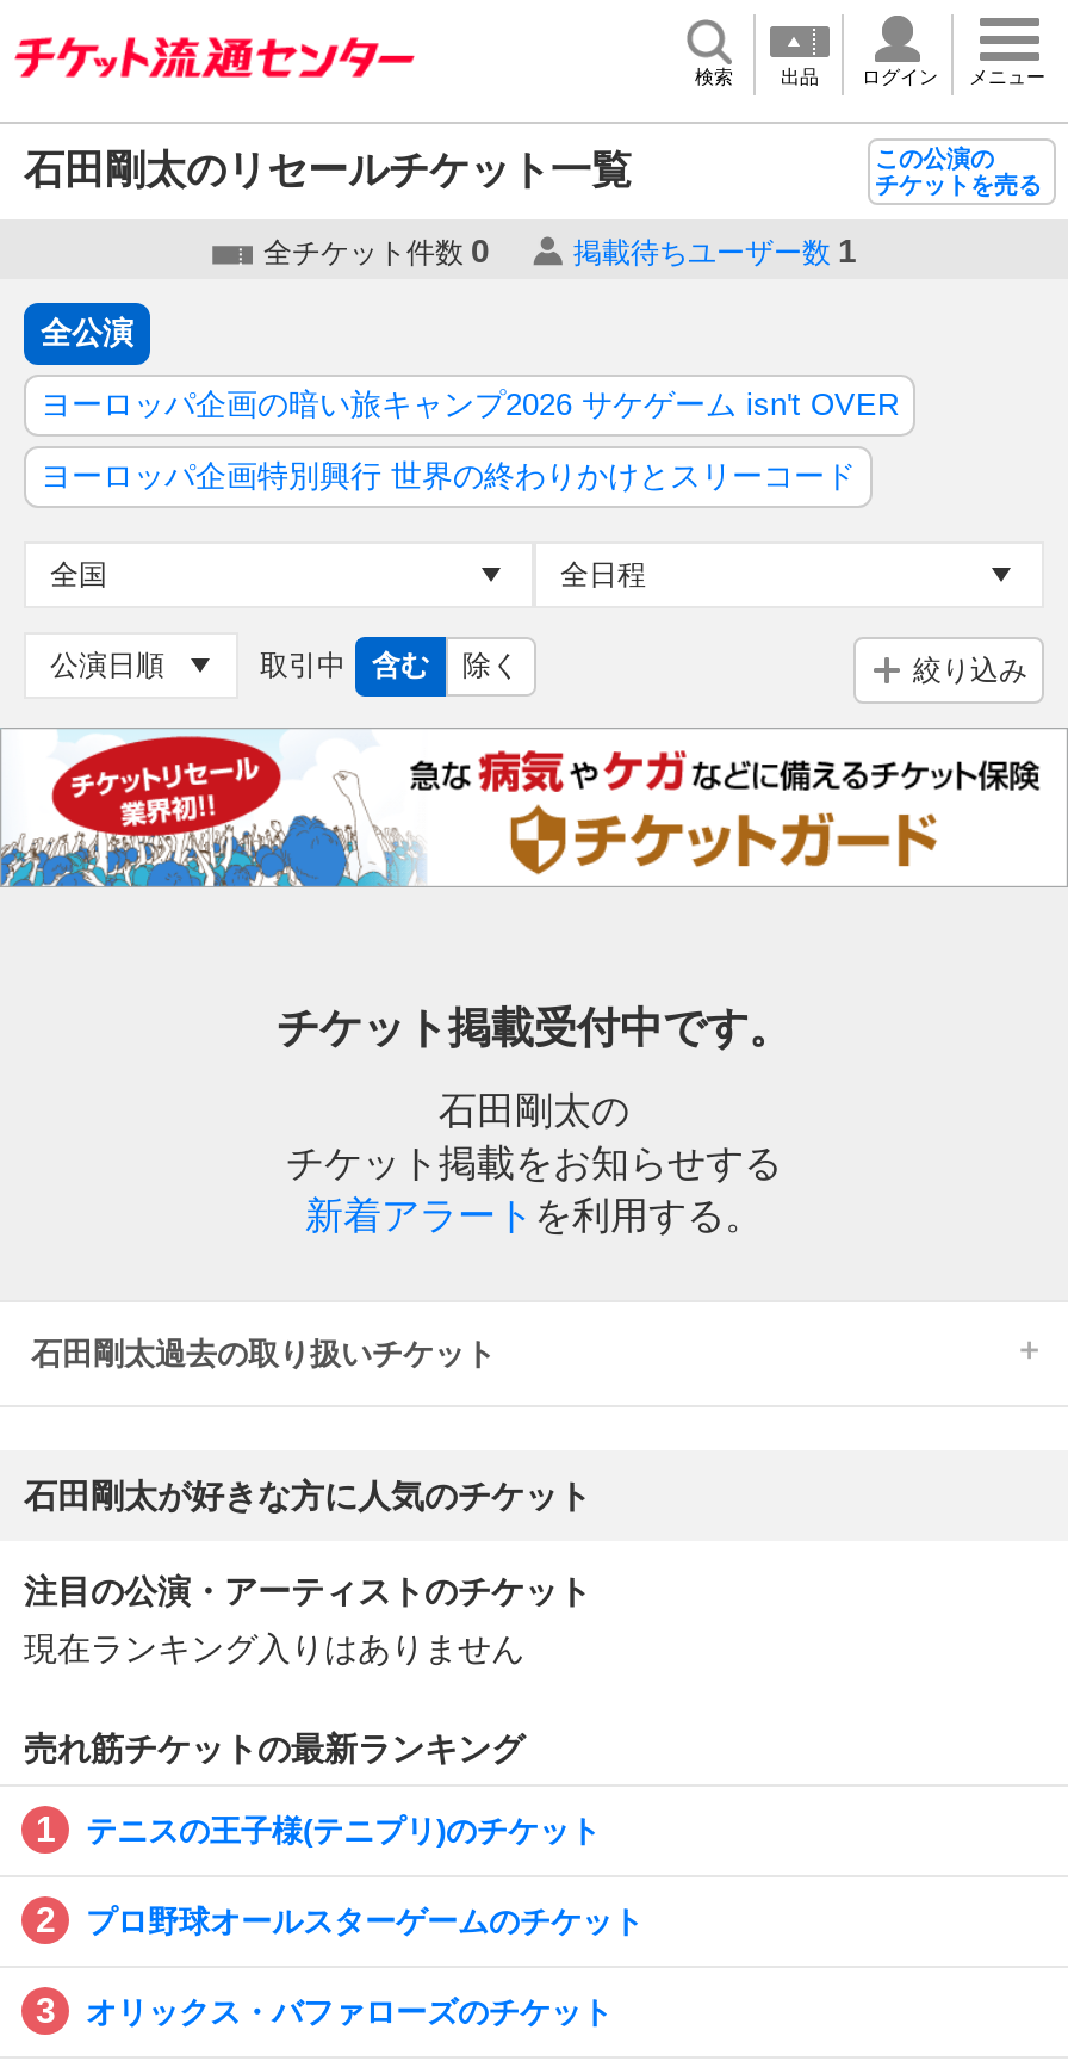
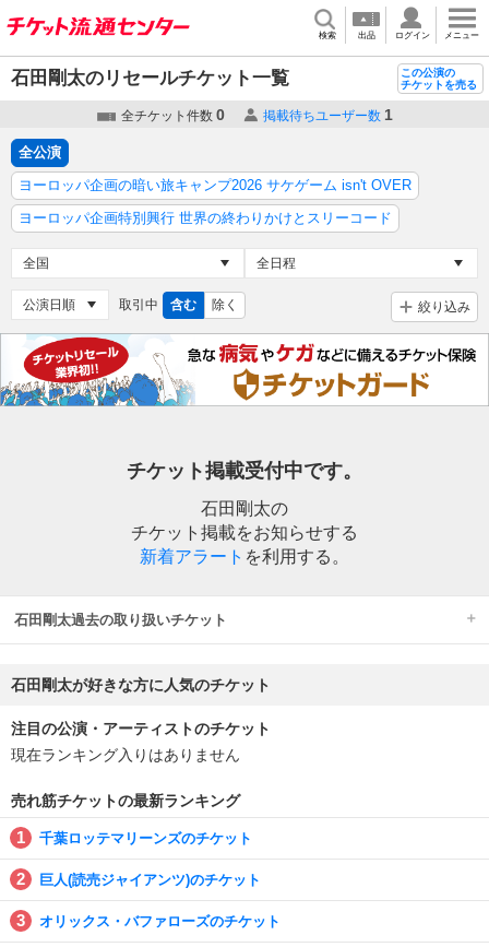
- テニスの王子様(テニプリ)のチケット
+ 千葉ロッテマリーンズのチケット

- プロ野球オールスターゲームのチケット
+ 巨人(読売ジャイアンツ)のチケット
